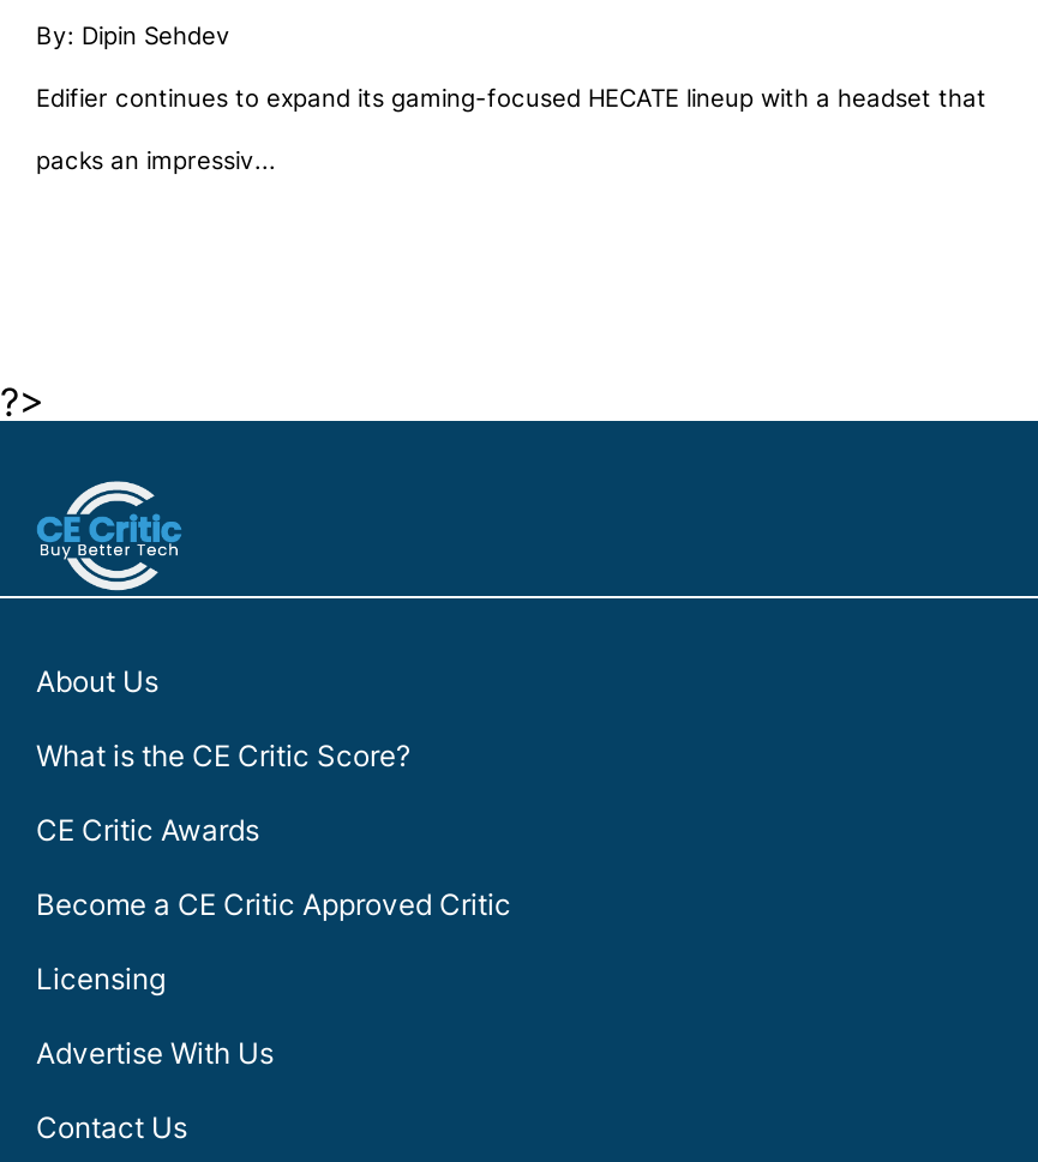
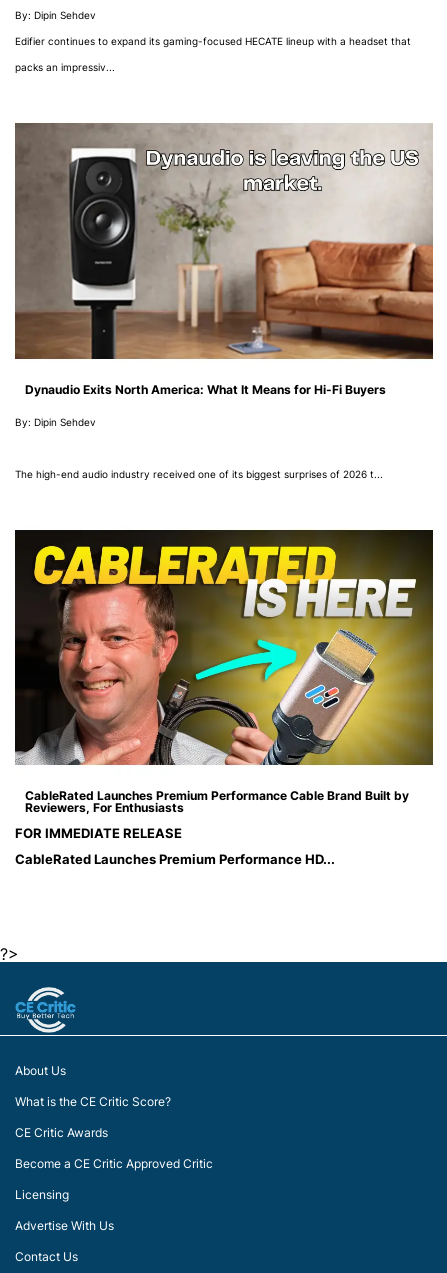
+ [image]
+ Dynaudio Exits North America: What It Means for Hi-Fi Buyers
+ By: Dipin Sehdev

+ [image]
+ CableRated Launches Premium Performance Cable Brand Built by
+ Reviewers, For Enthusiasts
+ FOR IMMEDIATE RELEASE
+ CableRated Launches Premium Performance HD...

+ The high-end audio industry received one of its biggest surprises of 2026 t...
